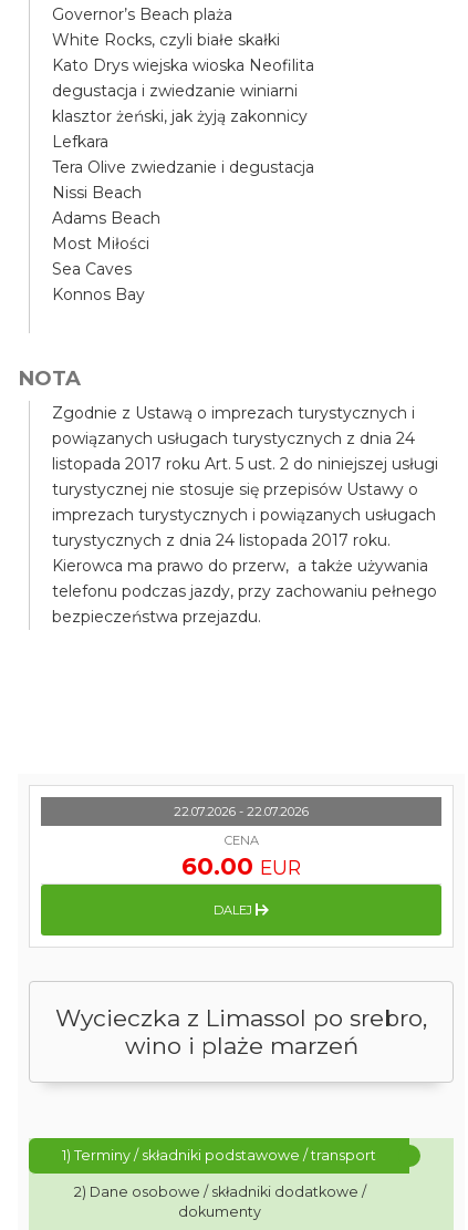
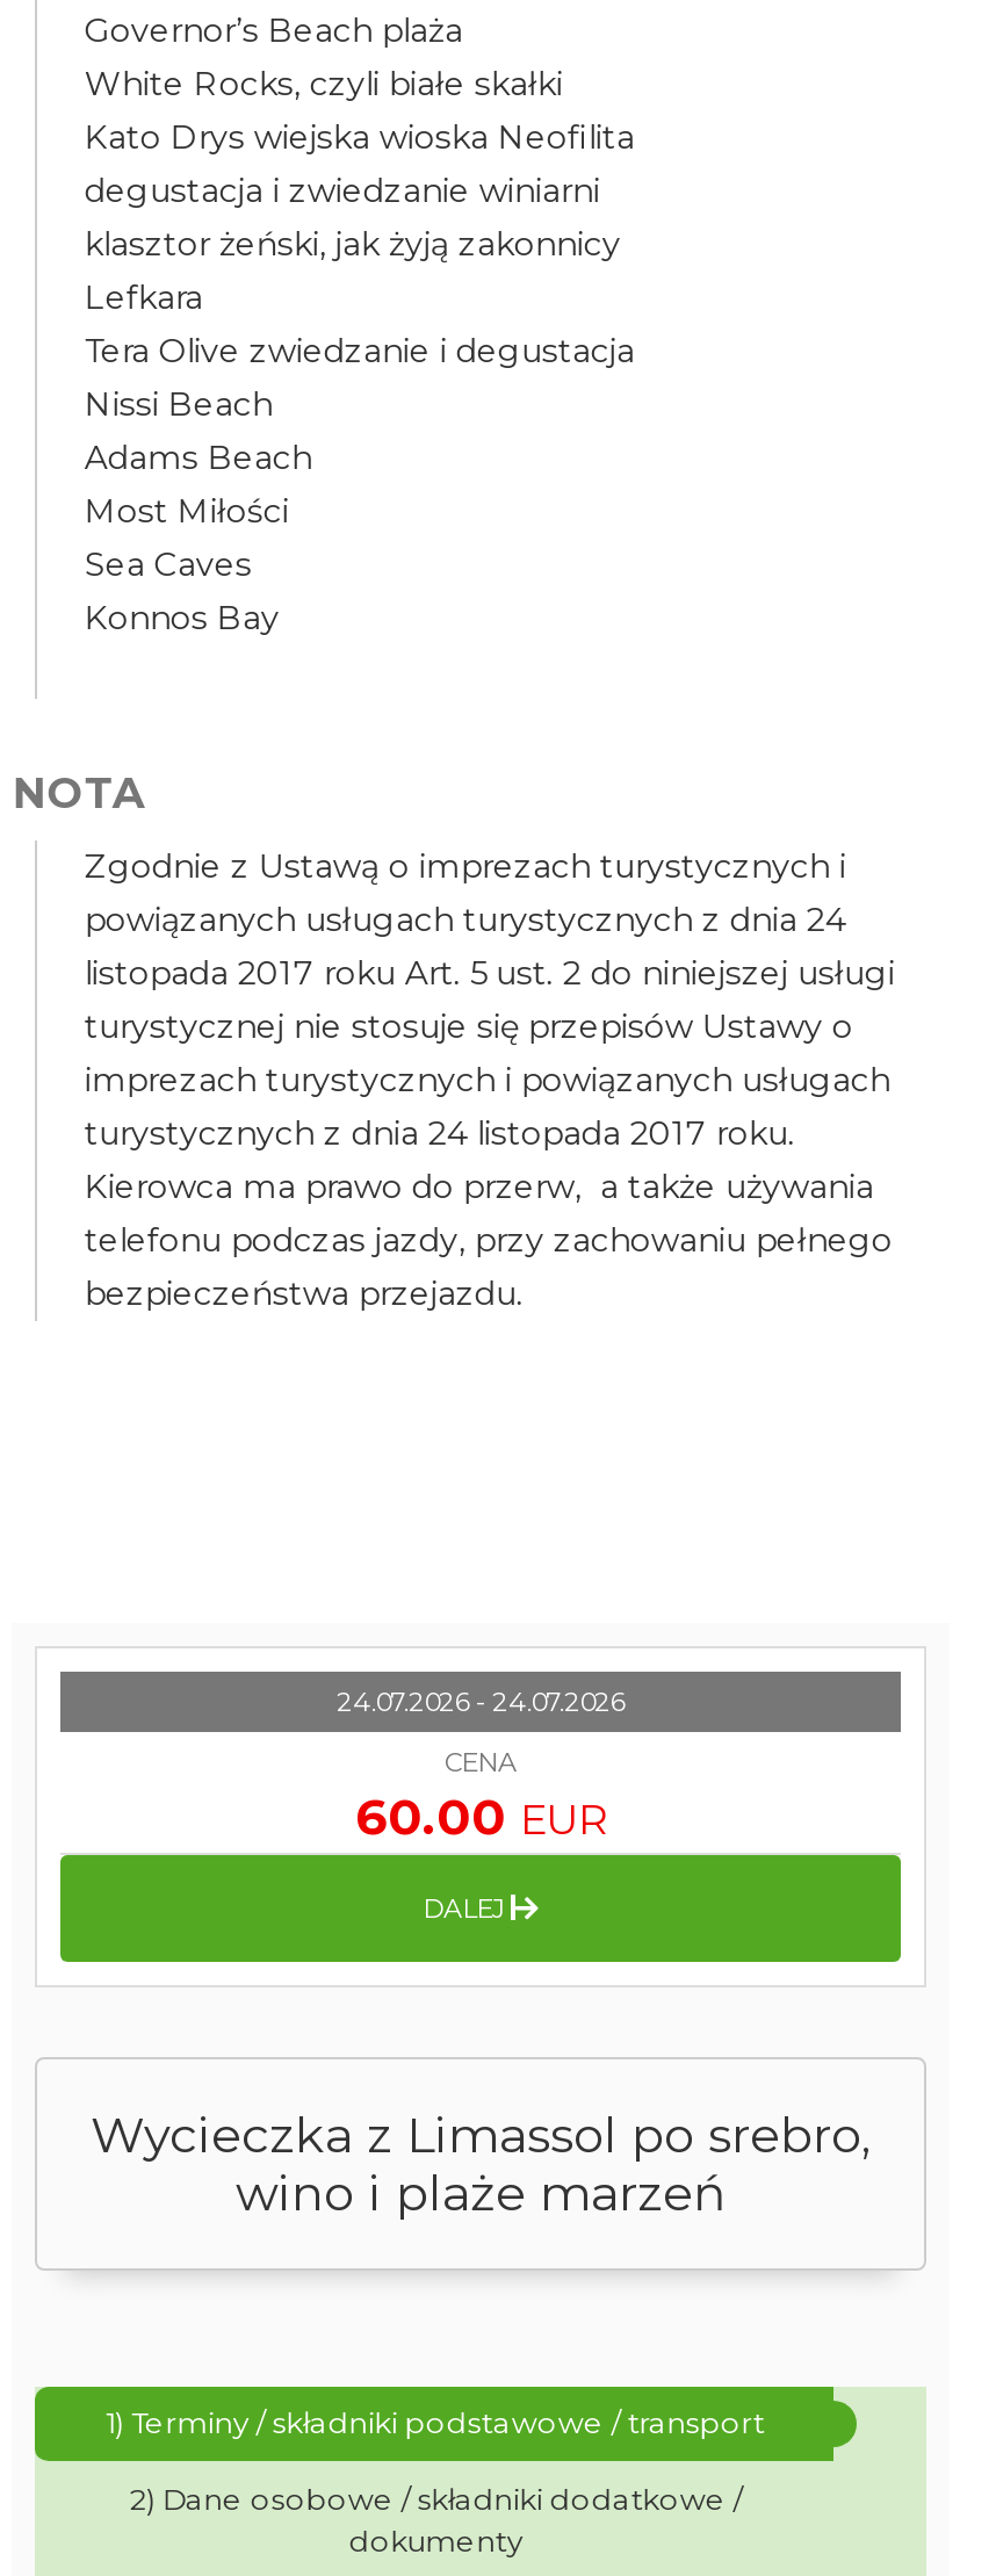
- 22.07.2026 - 22.07.2026
+ 24.07.2026 - 24.07.2026
